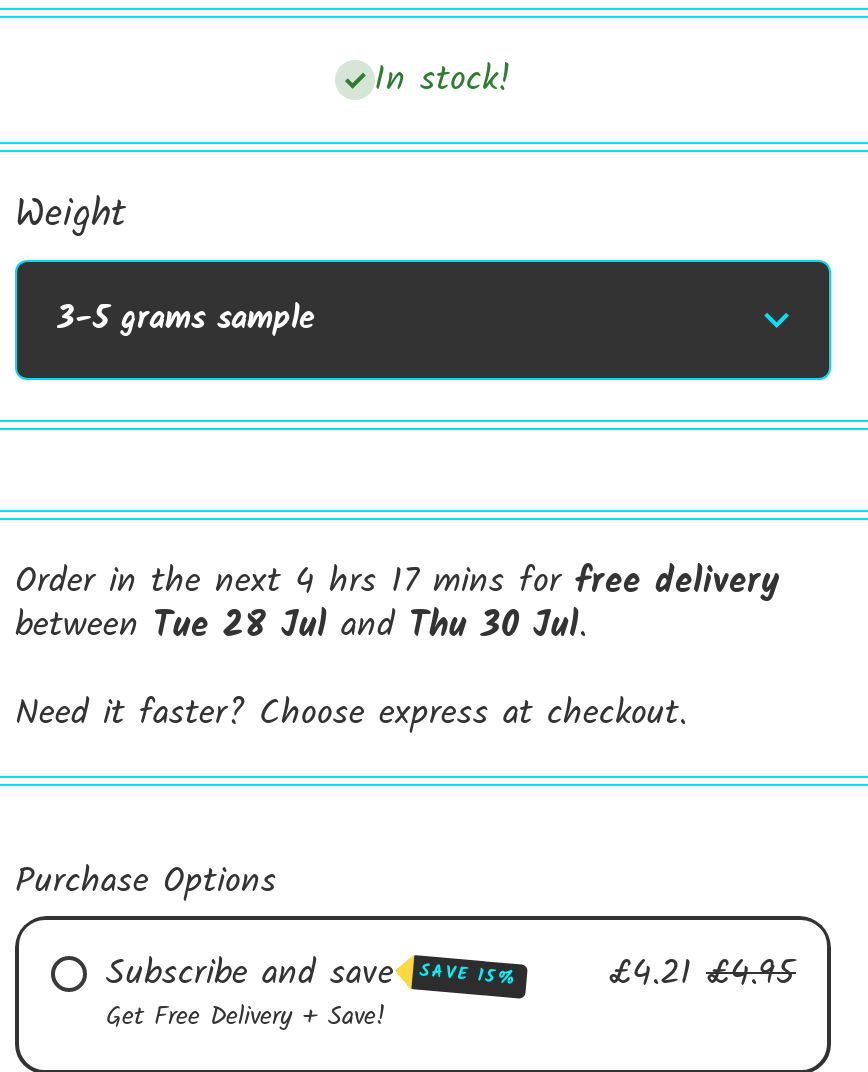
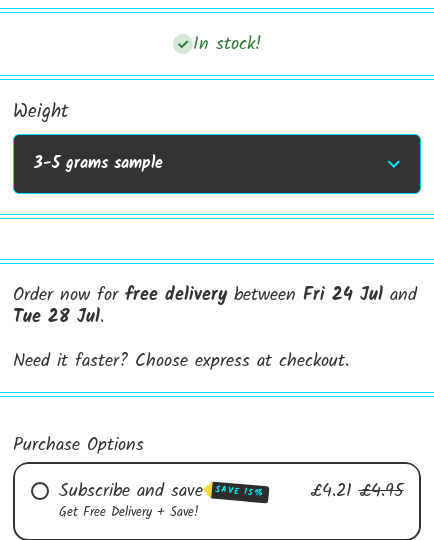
- Order in the next 4 hrs 17 mins for free delivery
- between Tue 28 Jul and Thu 30 Jul.
+ Order now for free delivery between Fri 24 Jul and
+ Tue 28 Jul.
